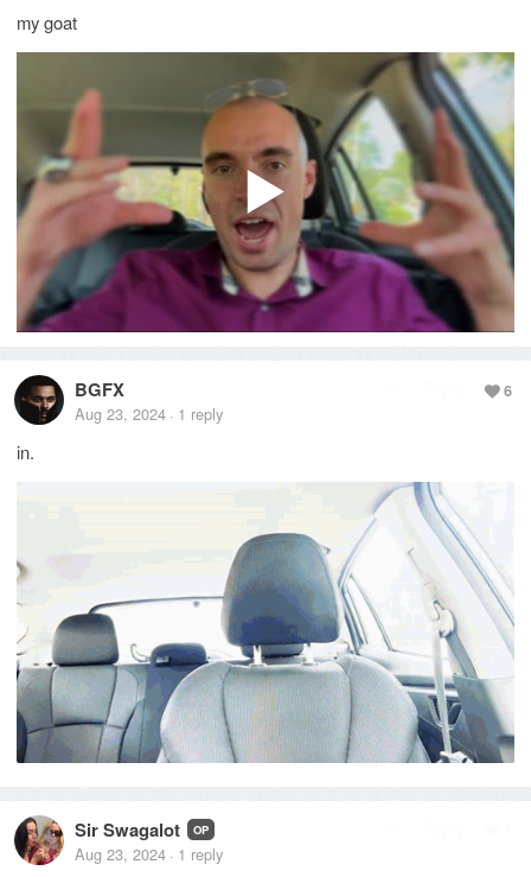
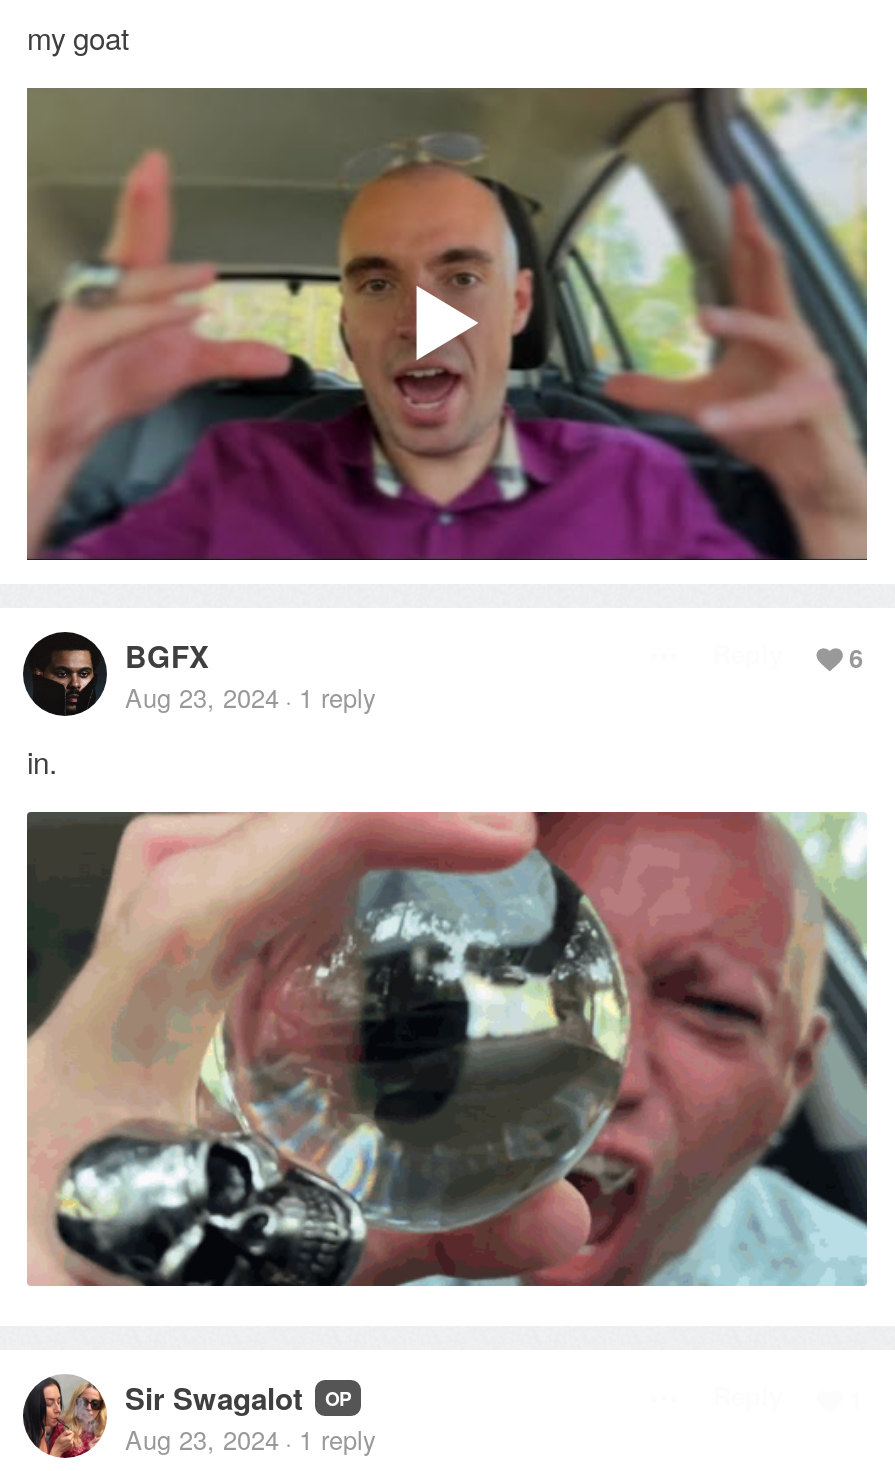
- [image]
+ [image]
